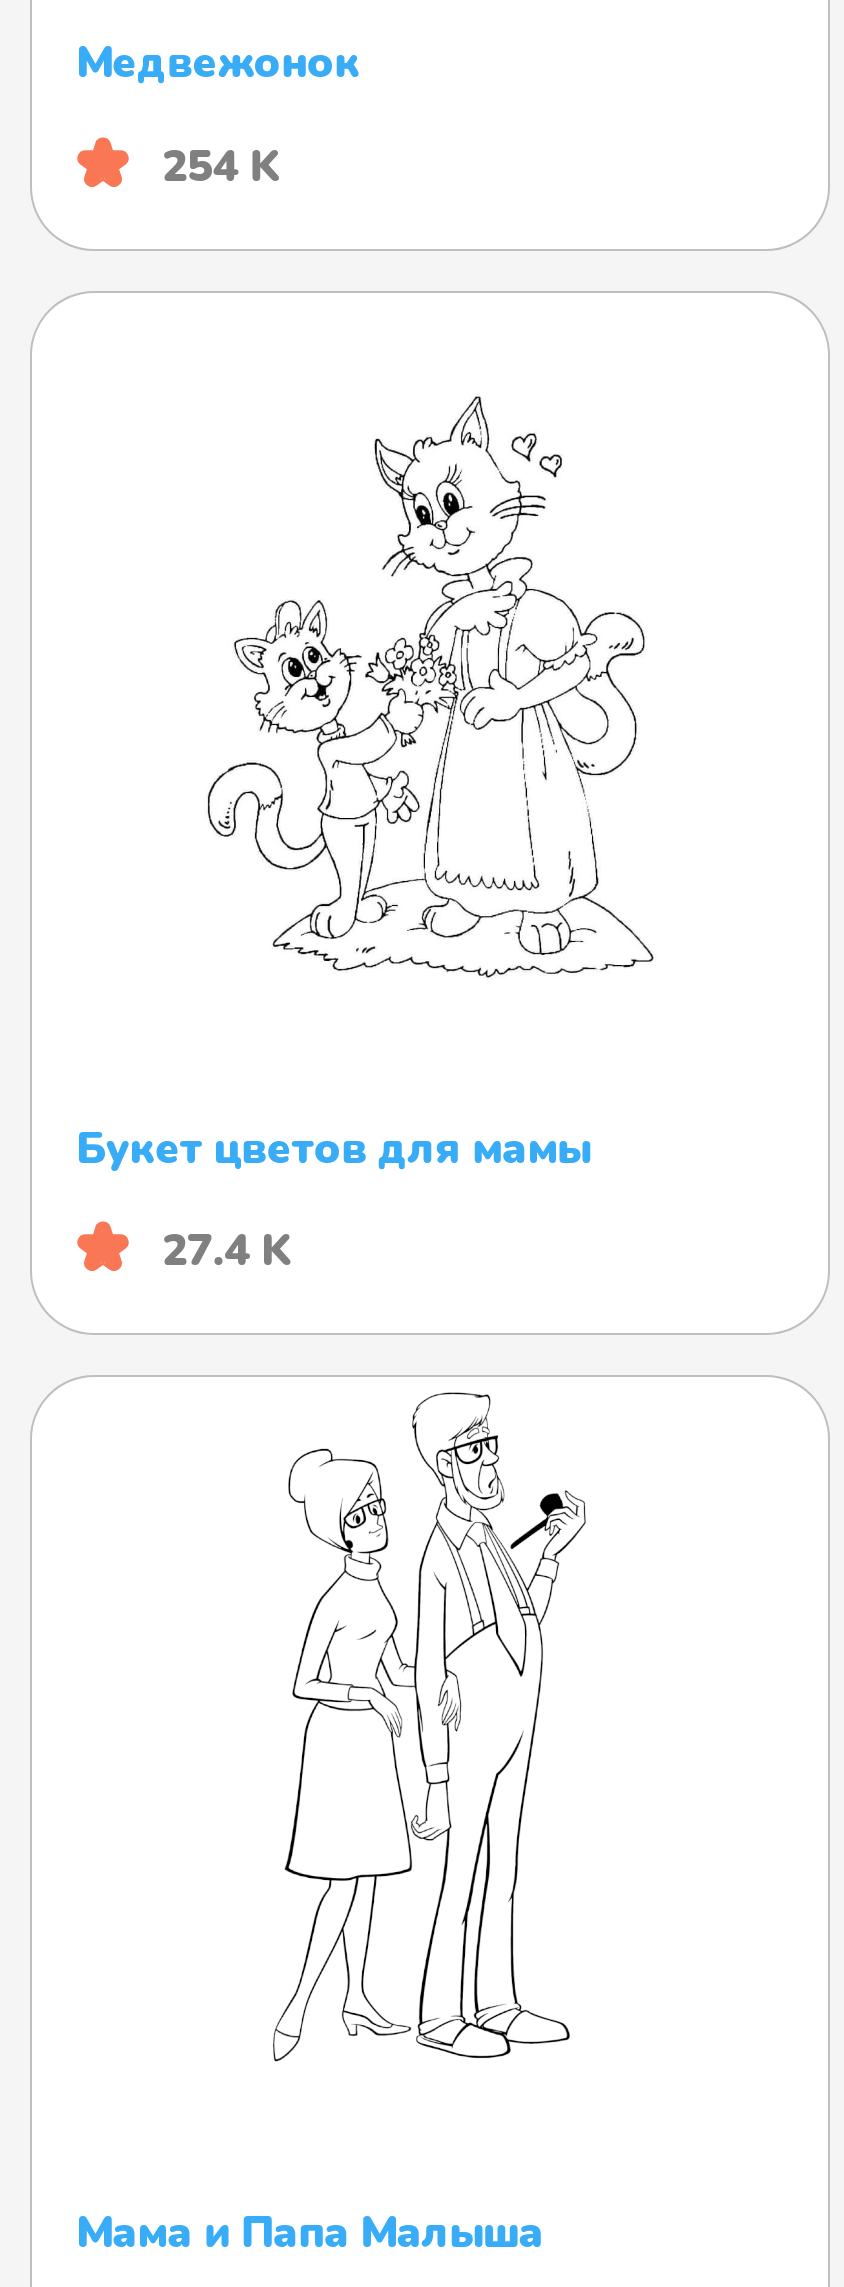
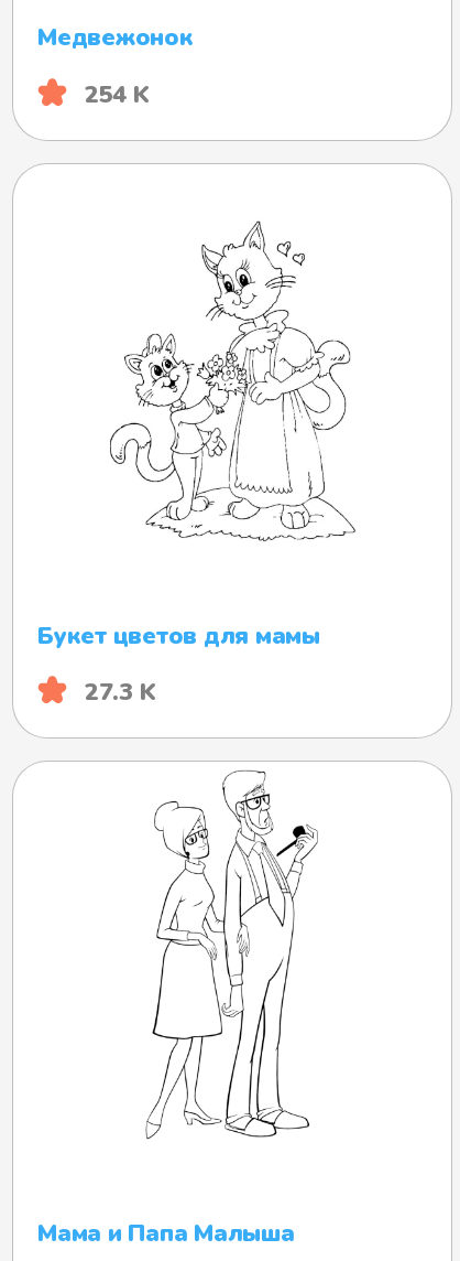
- 27.4 K
+ 27.3 K
